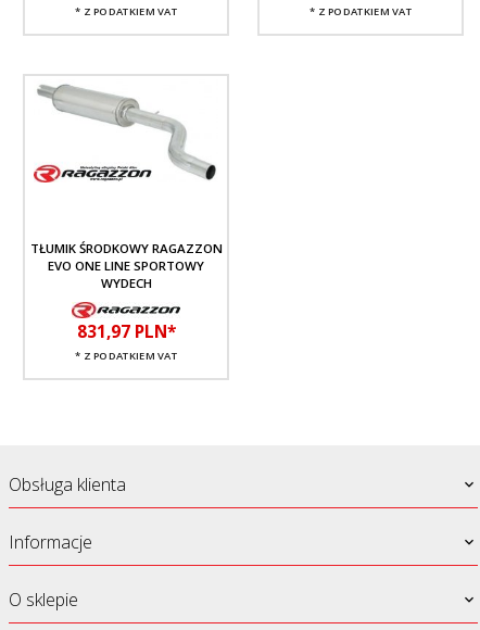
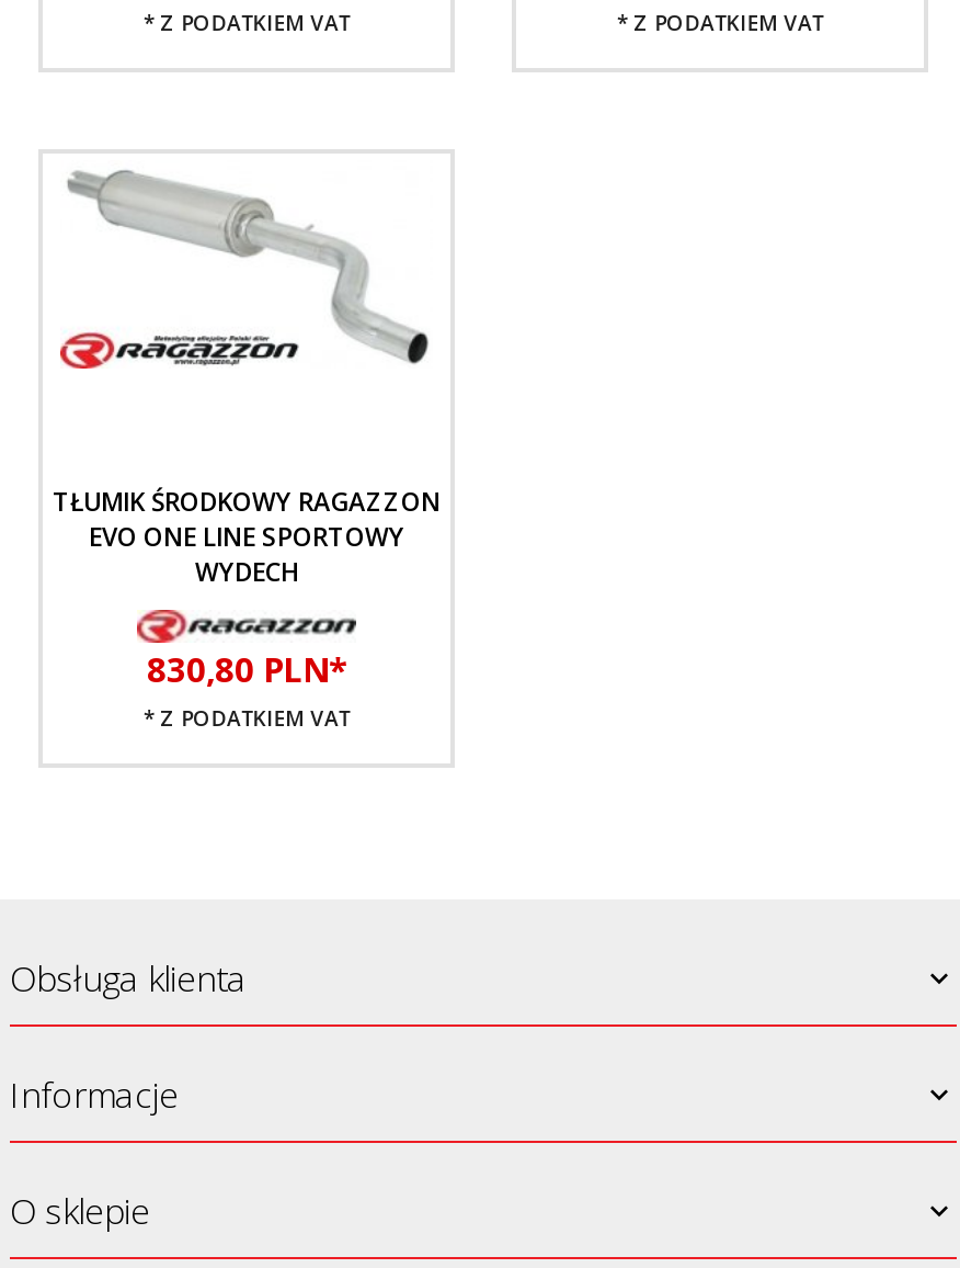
- 831,97 PLN*
+ 830,80 PLN*
